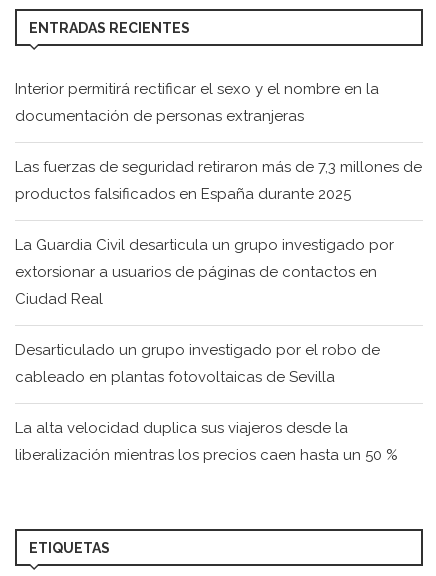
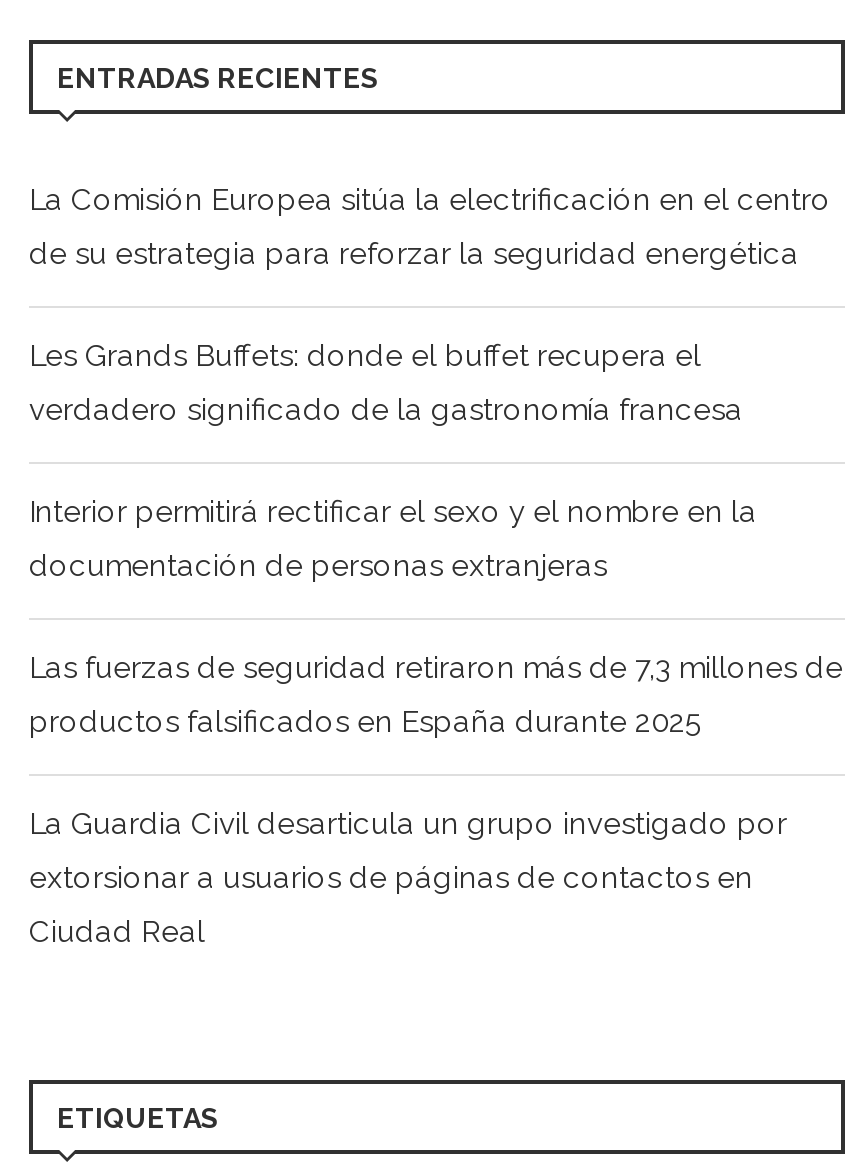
+ La Comisión Europea sitúa la electrificación en el centro
+ de su estrategia para reforzar la seguridad energética
+ Les Grands Buffets: donde el buffet recupera el
+ verdadero significado de la gastronomía francesa

moved down: Interior permitirá rectificar el sexo y el nombre en la | documentación de personas extranjeras | Las fuerzas de seguridad retiraron más de 7,3 millones de | productos falsificados en España durante 2025 | La Guardia Civil desarticula un grupo investigado por | extorsionar a usuarios de páginas de contactos en | Ciudad Real

- Desarticulado un grupo investigado por el robo de
- cableado en plantas fotovoltaicas de Sevilla
- La alta velocidad duplica sus viajeros desde la
- liberalización mientras los precios caen hasta un 50 %
